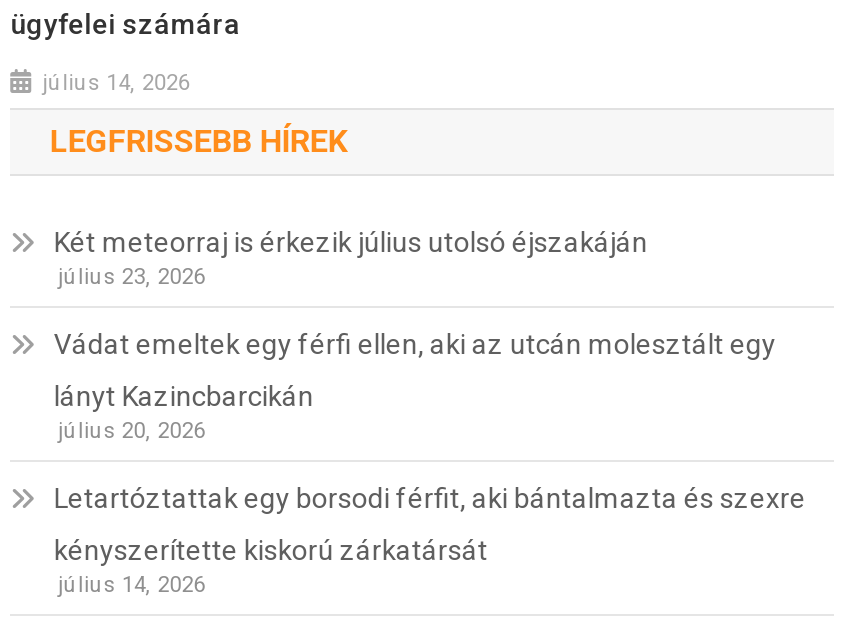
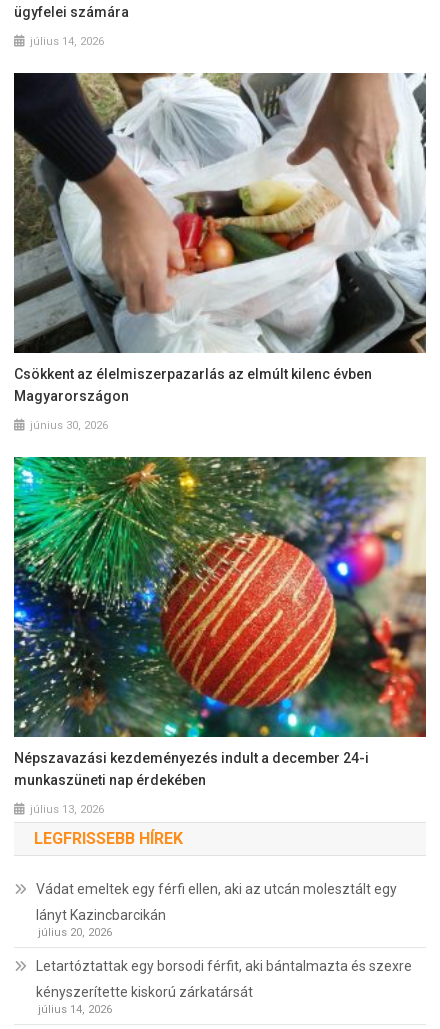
+ [image]
+ Csökkent az élelmiszerpazarlás az elmúlt kilenc évben
+ Magyarországon
+ június 30, 2026

+ [image]
+ Népszavazási kezdeményezés indult a december 24-i
+ munkaszüneti nap érdekében
+ július 13, 2026

moved down: LEGFRISSEBB HÍREK

- Két meteorraj is érkezik július utolsó éjszakáján
- július 23, 2026
